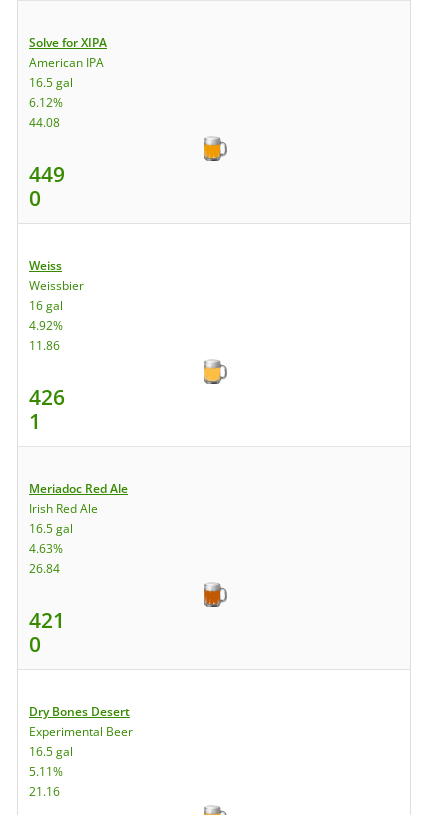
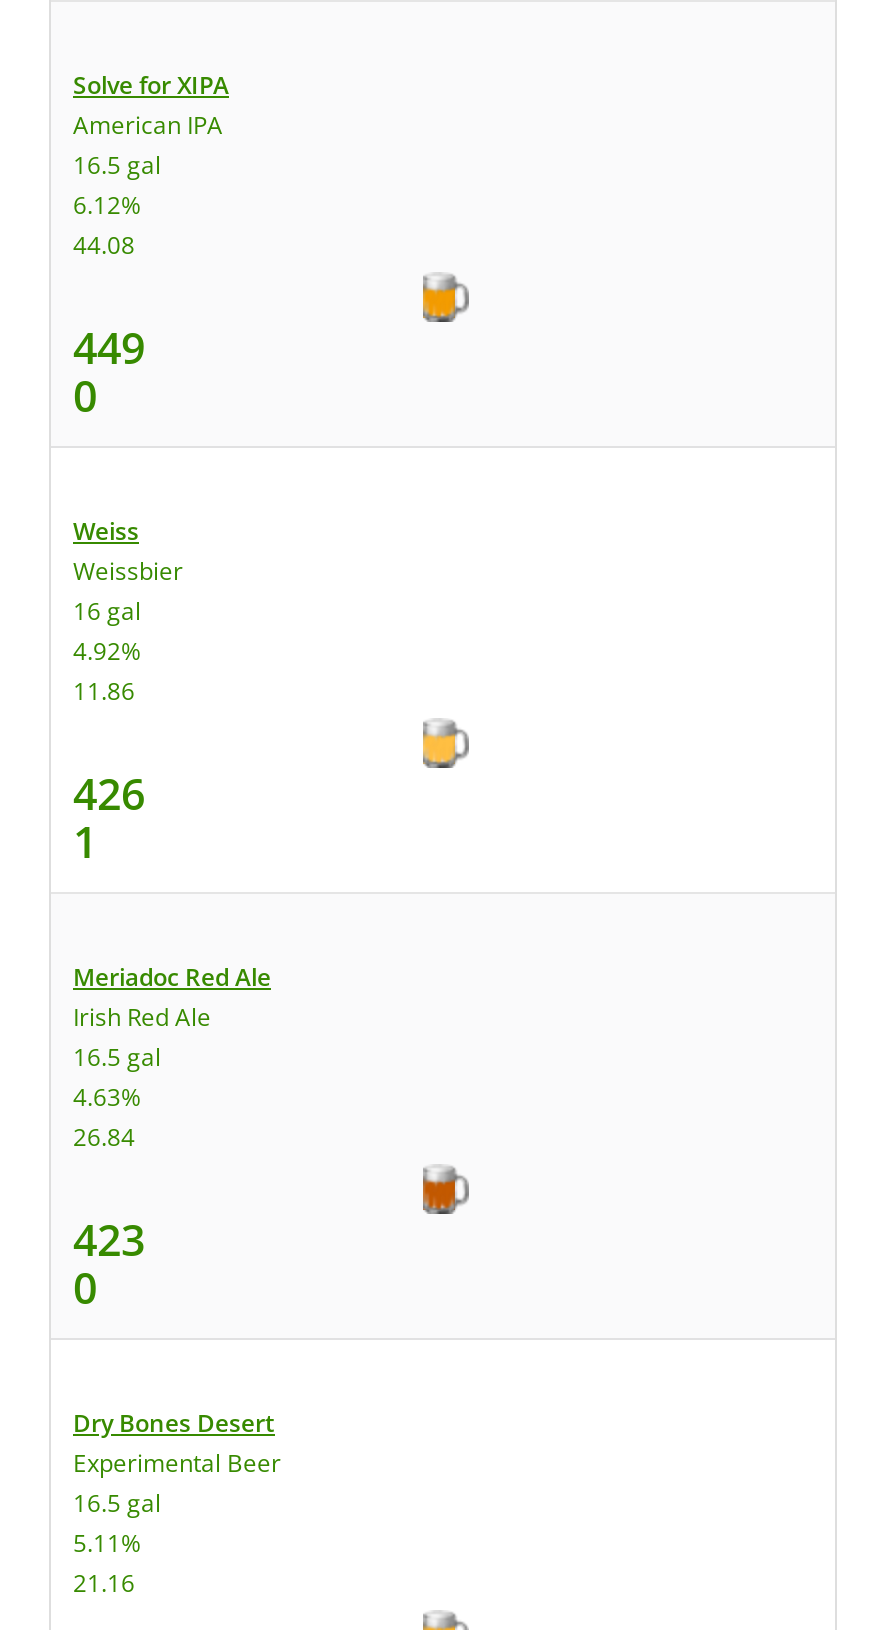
- 421
+ 423
